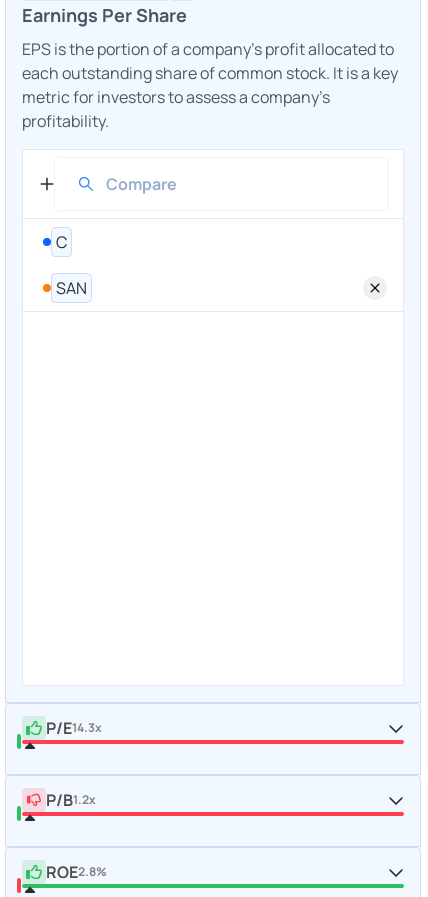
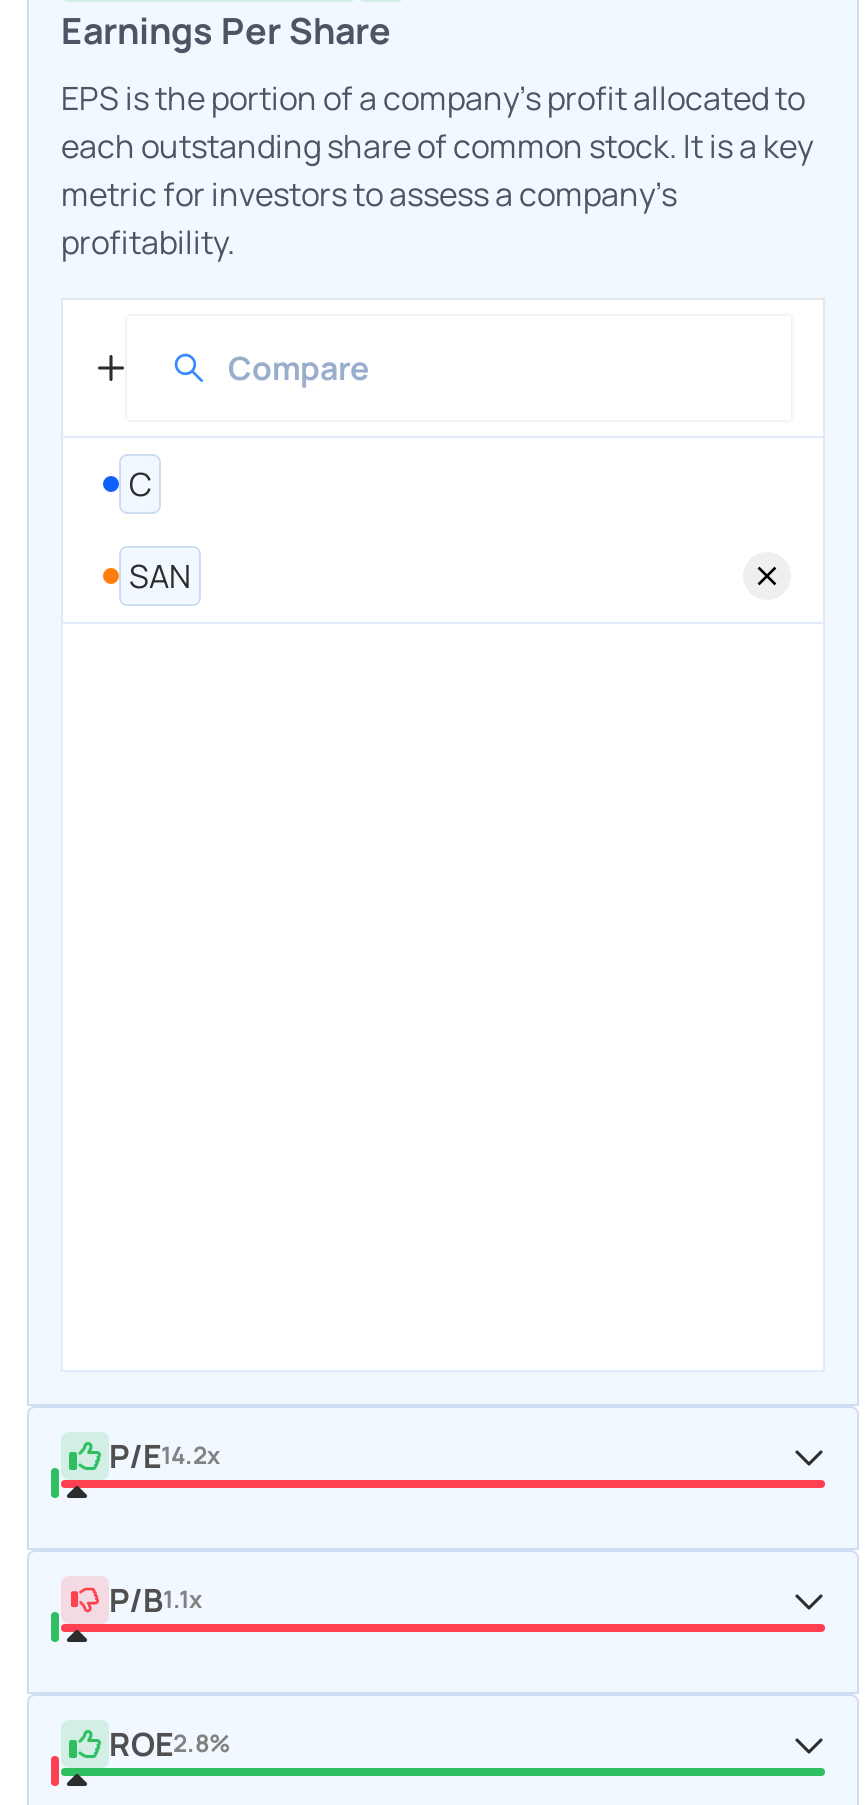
- P/E14.3x
+ P/E14.2x

- P/B1.2x
+ P/B1.1x
